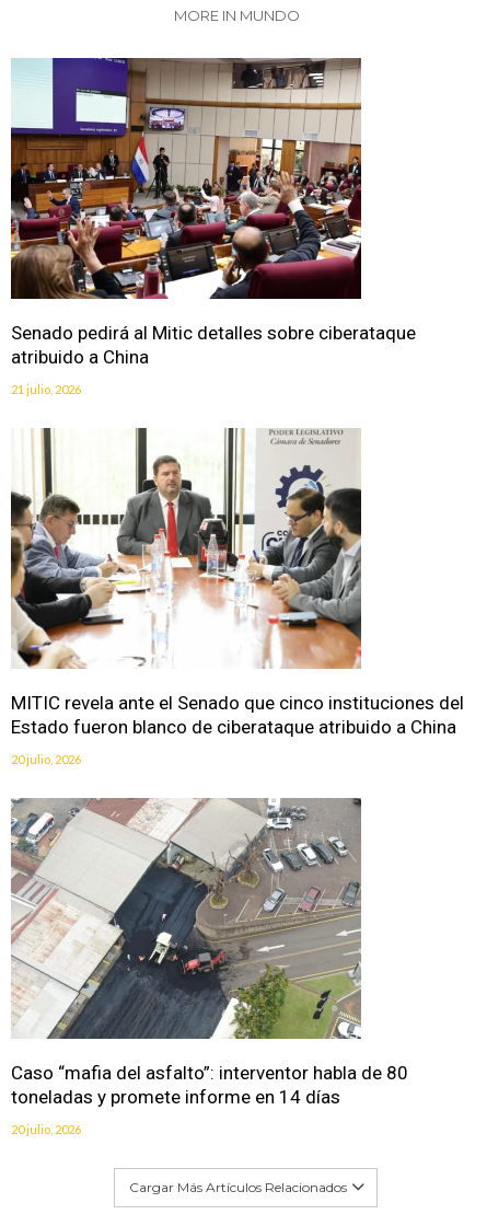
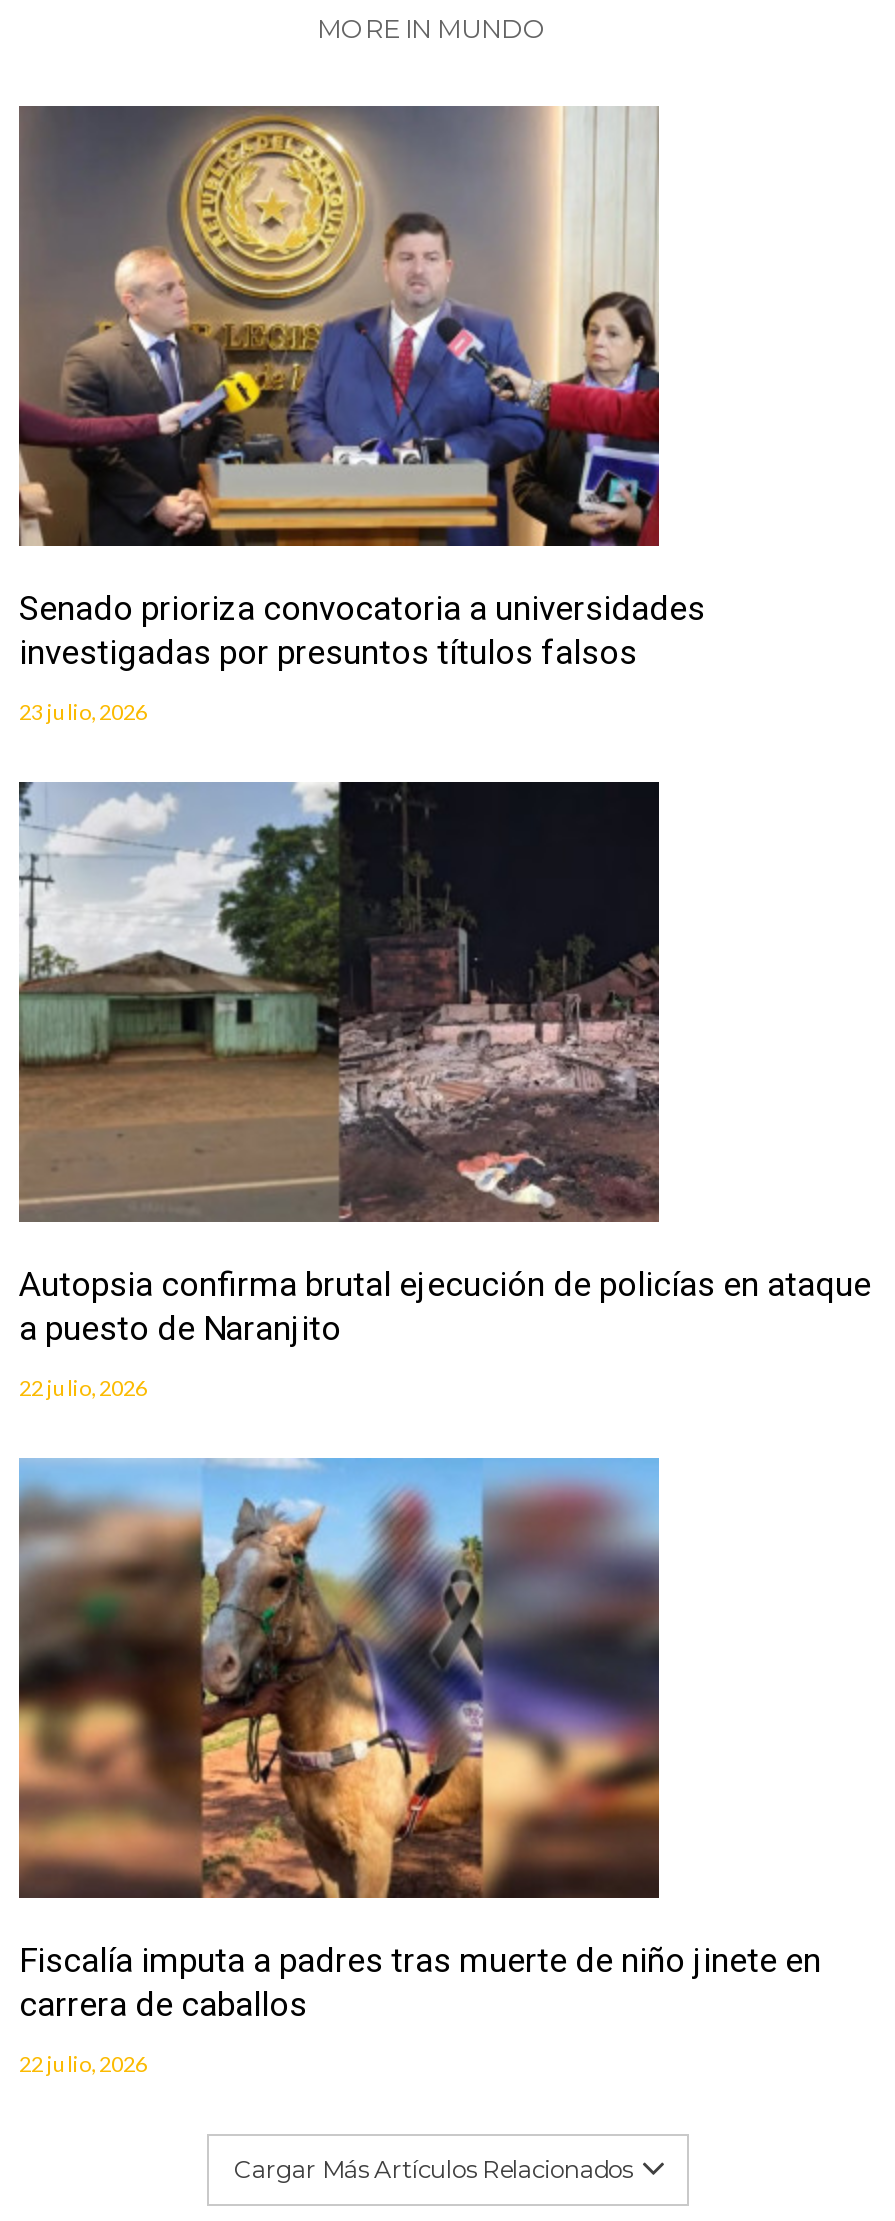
- [image]
- Senado pedirá al Mitic detalles sobre ciberataque
- atribuido a China
+ [image]
+ Senado prioriza convocatoria a universidades
+ investigadas por presuntos títulos falsos

- 21 julio, 2026
+ 23 julio, 2026

- [image]
- MITIC revela ante el Senado que cinco instituciones del
- Estado fueron blanco de ciberataque atribuido a China
+ [image]
+ Autopsia confirma brutal ejecución de policías en ataque
+ a puesto de Naranjito

- 20 julio, 2026
+ 22 julio, 2026

- [image]
- Caso “mafia del asfalto”: interventor habla de 80
- toneladas y promete informe en 14 días
+ [image]
+ Fiscalía imputa a padres tras muerte de niño jinete en
+ carrera de caballos

- 20 julio, 2026
+ 22 julio, 2026
